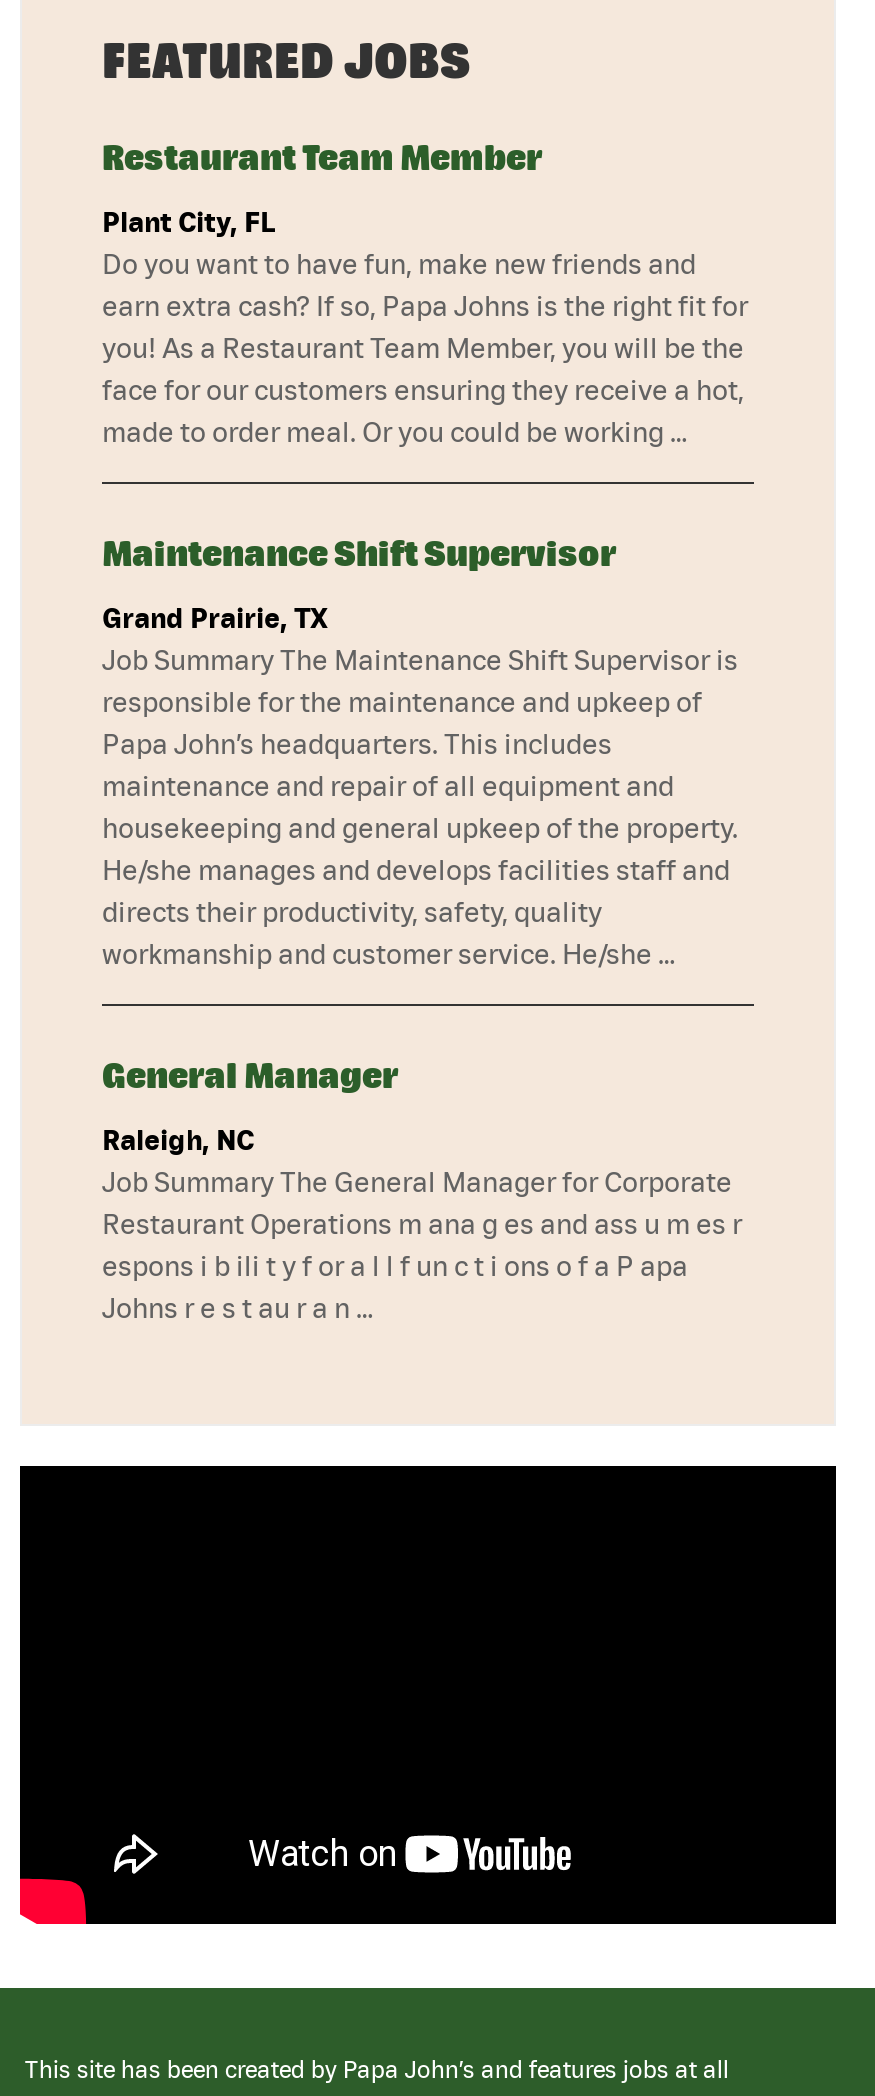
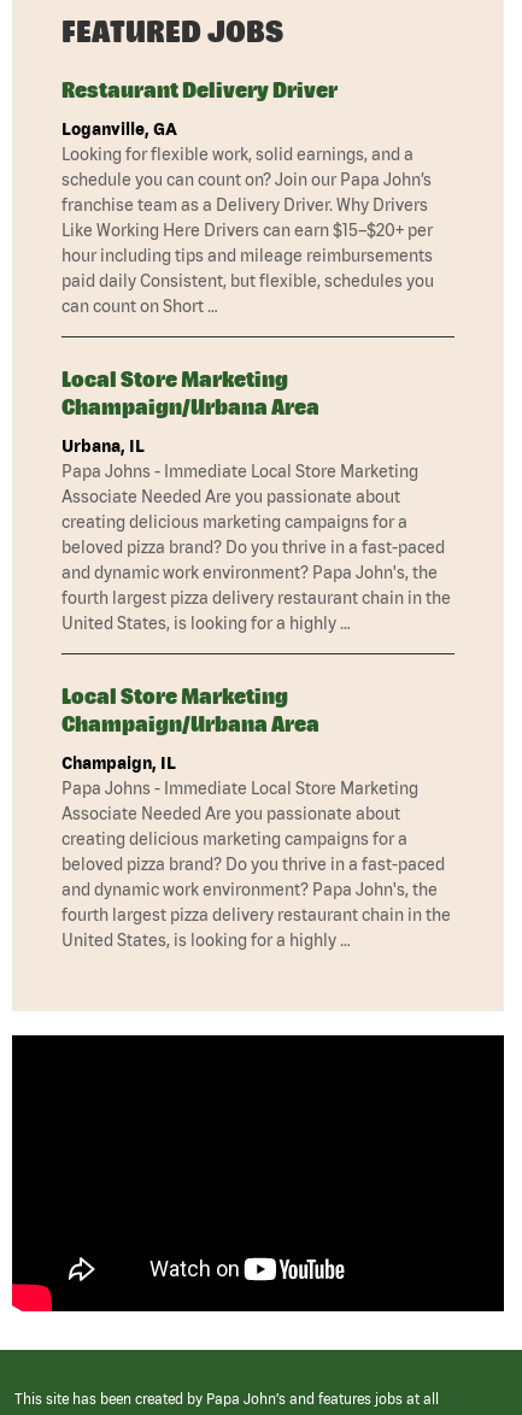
- Restaurant Team Member
+ Restaurant Delivery Driver

- Plant City, FL
- Do you want to have fun, make new friends and
- earn extra cash? If so, Papa Johns is the right fit for
- you! As a Restaurant Team Member, you will be the
- face for our customers ensuring they receive a hot,
- made to order meal. Or you could be working …
+ Loganville, GA
+ Looking for flexible work, solid earnings, and a
+ schedule you can count on? Join our Papa John’s
+ franchise team as a Delivery Driver. Why Drivers
+ Like Working Here Drivers can earn $15–$20+ per
+ hour including tips and mileage reimbursements
+ paid daily Consistent, but flexible, schedules you
+ can count on Short …

- Maintenance Shift Supervisor
+ Local Store Marketing
+ Champaign/Urbana Area

- Grand Prairie, TX
- Job Summary The Maintenance Shift Supervisor is
- responsible for the maintenance and upkeep of
- Papa John’s headquarters. This includes
- maintenance and repair of all equipment and
- housekeeping and general upkeep of the property.
- He/she manages and develops facilities staff and
- directs their productivity, safety, quality
- workmanship and customer service. He/she …
+ Urbana, IL
+ Papa Johns - Immediate Local Store Marketing
+ Associate Needed Are you passionate about
+ creating delicious marketing campaigns for a
+ beloved pizza brand? Do you thrive in a fast-paced
+ and dynamic work environment? Papa John's, the
+ fourth largest pizza delivery restaurant chain in the
+ United States, is looking for a highly …

- General Manager
+ Local Store Marketing
+ Champaign/Urbana Area

- Raleigh, NC
- Job Summary The General Manager for Corporate
- Restaurant Operations m ana g es and ass u m es r
- espons i b ili t y f or a l l f un c t i ons o f a P apa
- Johns r e s t au r a n …
+ Champaign, IL
+ Papa Johns - Immediate Local Store Marketing
+ Associate Needed Are you passionate about
+ creating delicious marketing campaigns for a
+ beloved pizza brand? Do you thrive in a fast-paced
+ and dynamic work environment? Papa John's, the
+ fourth largest pizza delivery restaurant chain in the
+ United States, is looking for a highly …
